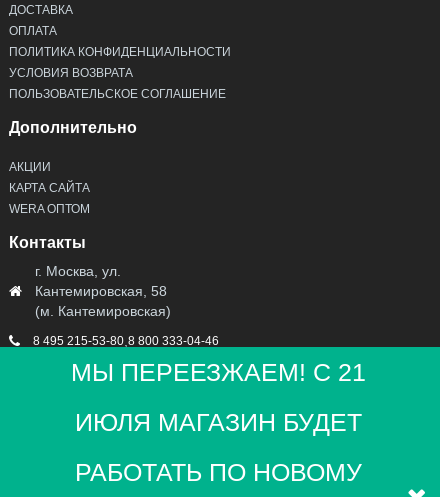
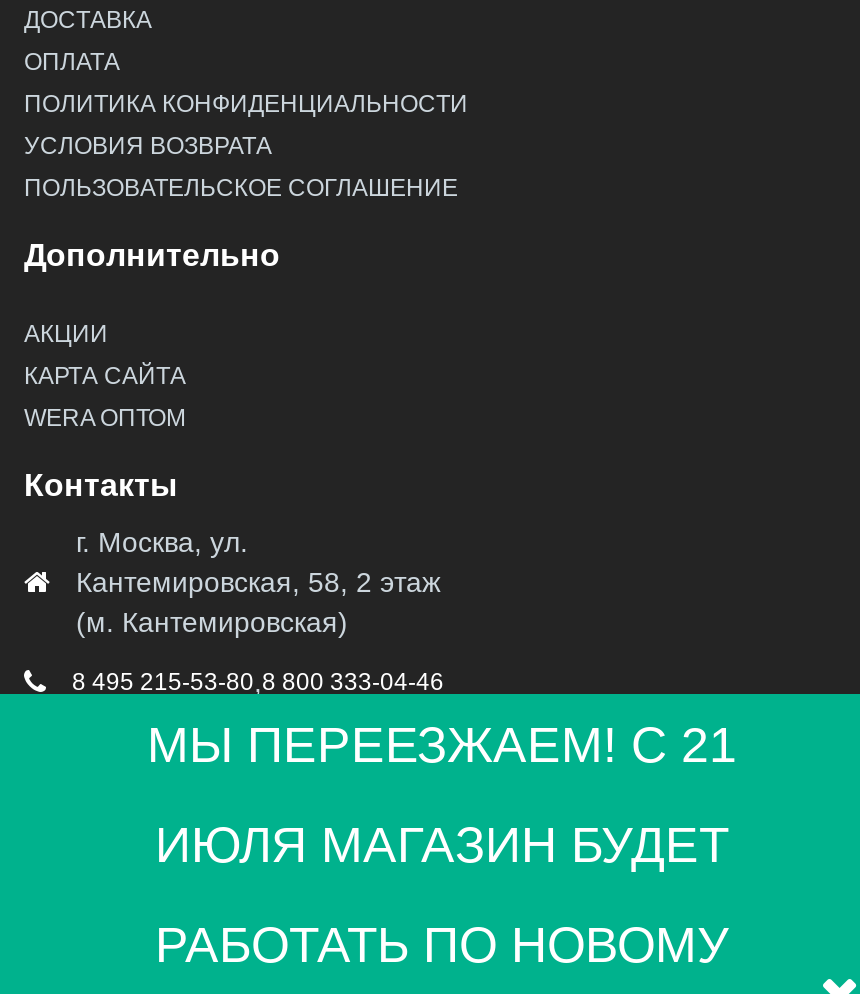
- Кантемировская, 58
+ Кантемировская, 58, 2 этаж
